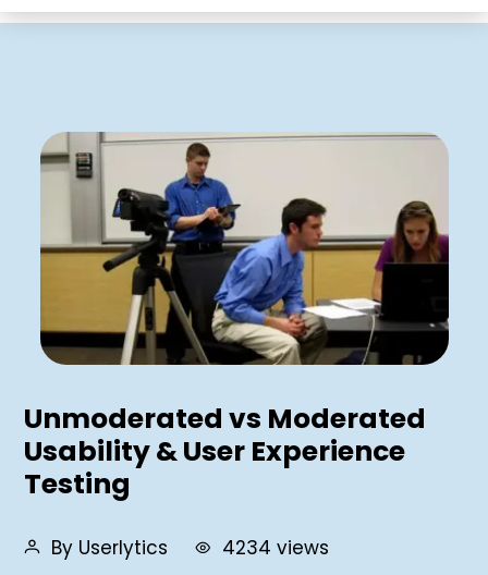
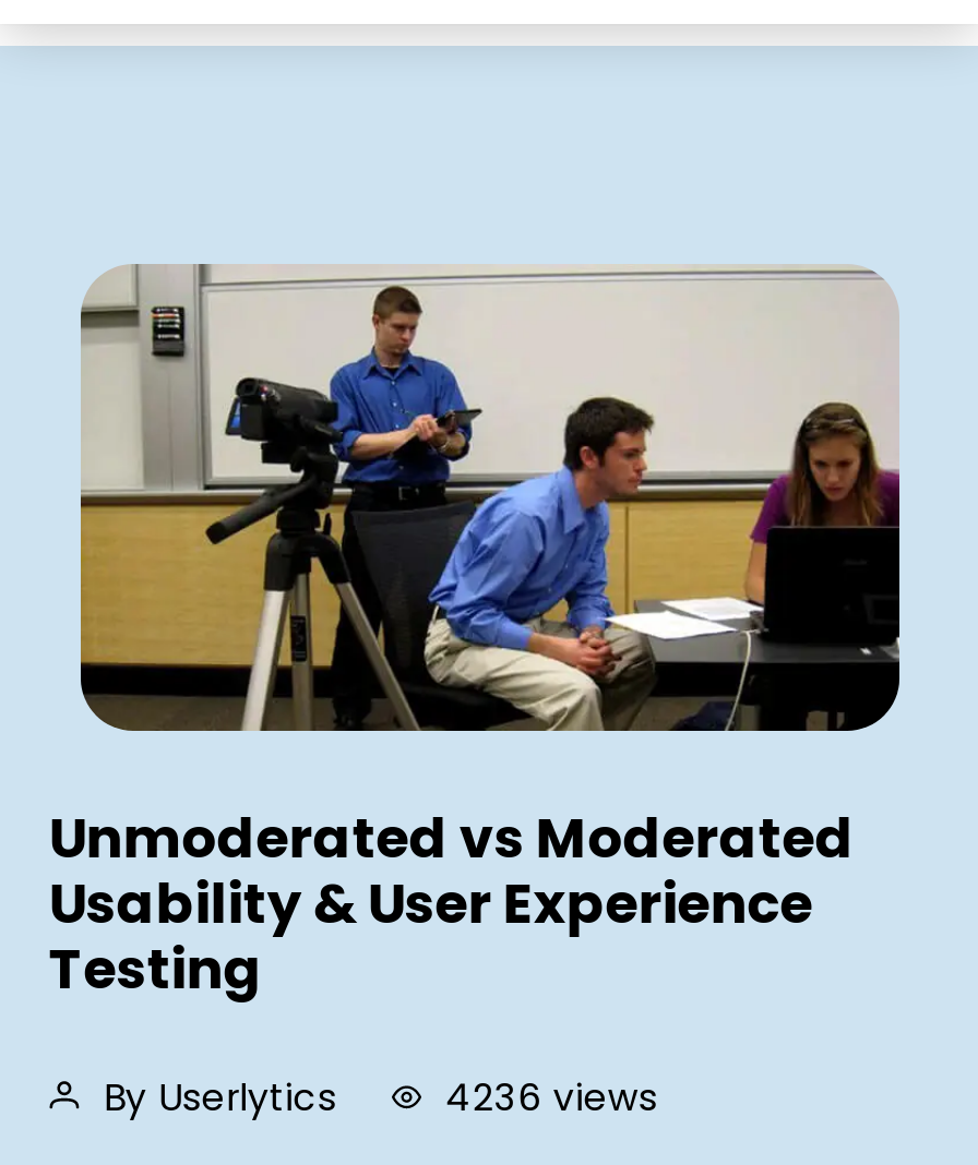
- By Userlytics 4234 views
+ By Userlytics 4236 views
